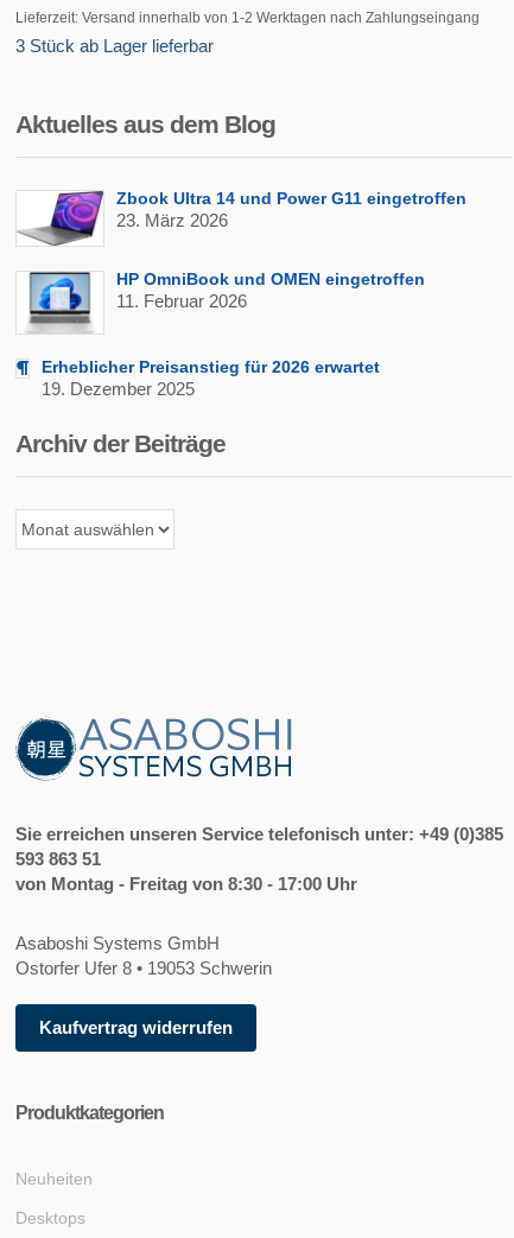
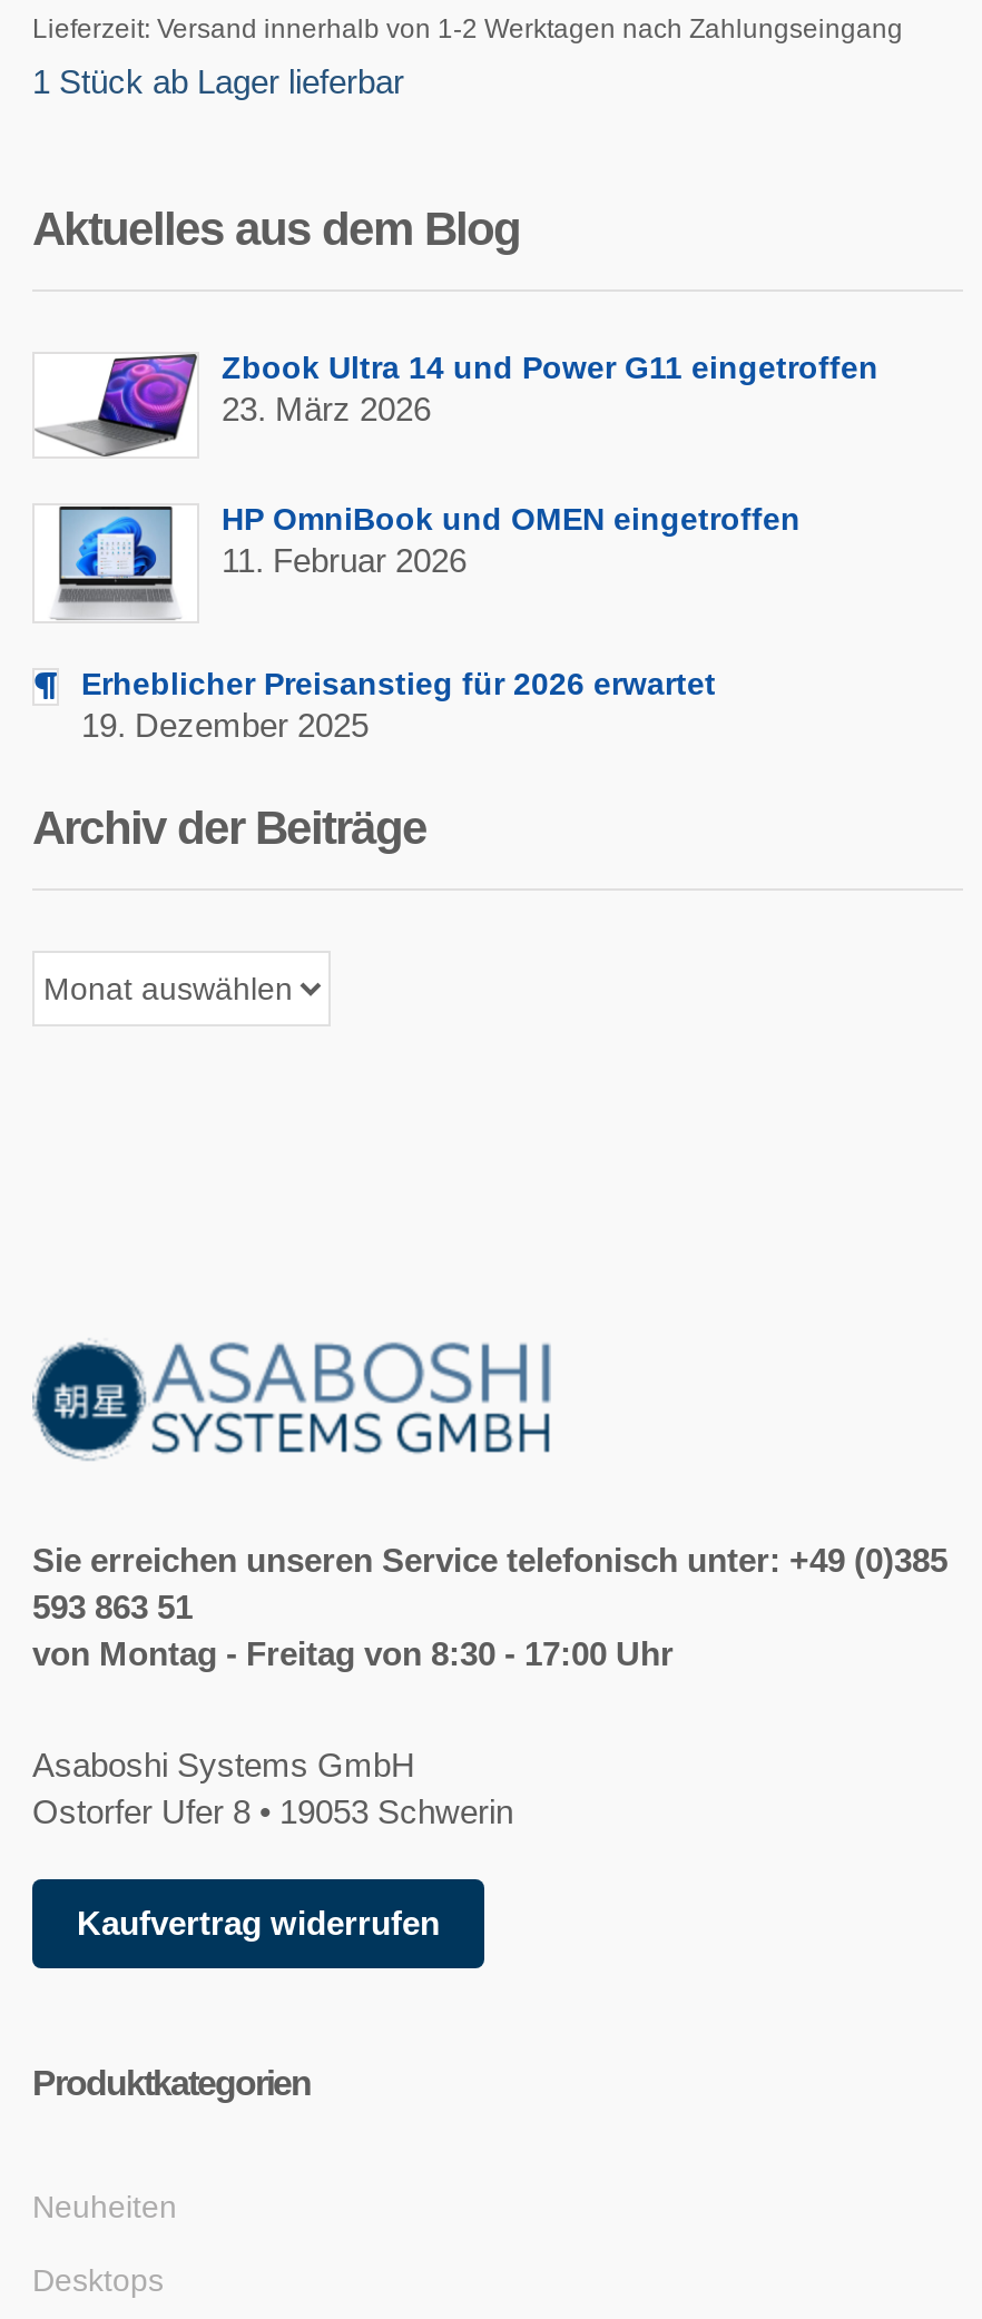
- 3 Stück ab Lager lieferbar
+ 1 Stück ab Lager lieferbar
